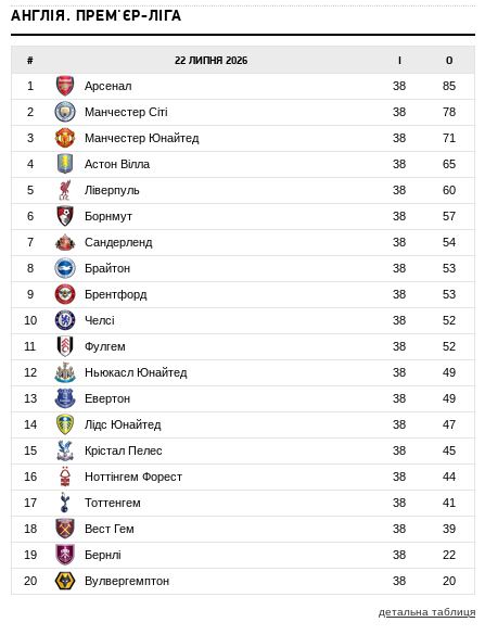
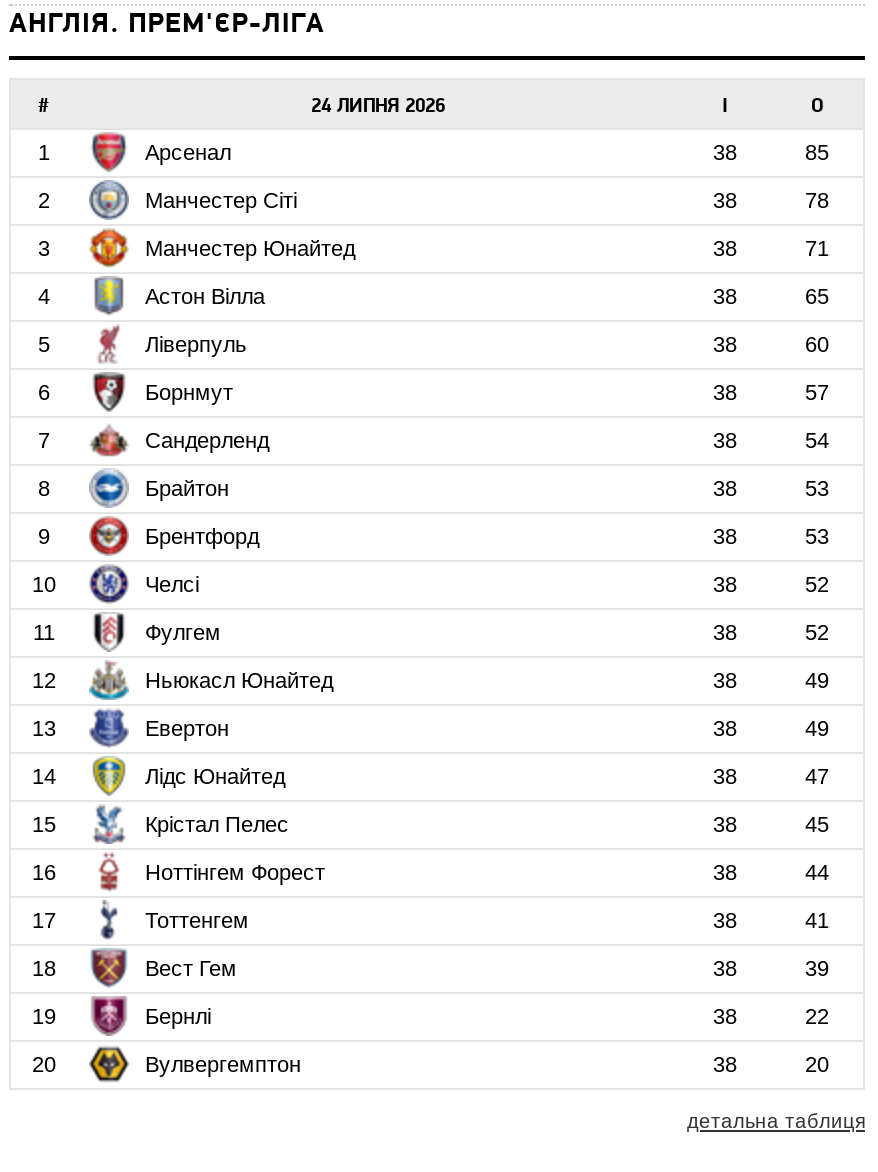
- 22 ЛИПНЯ 2026
+ 24 ЛИПНЯ 2026
